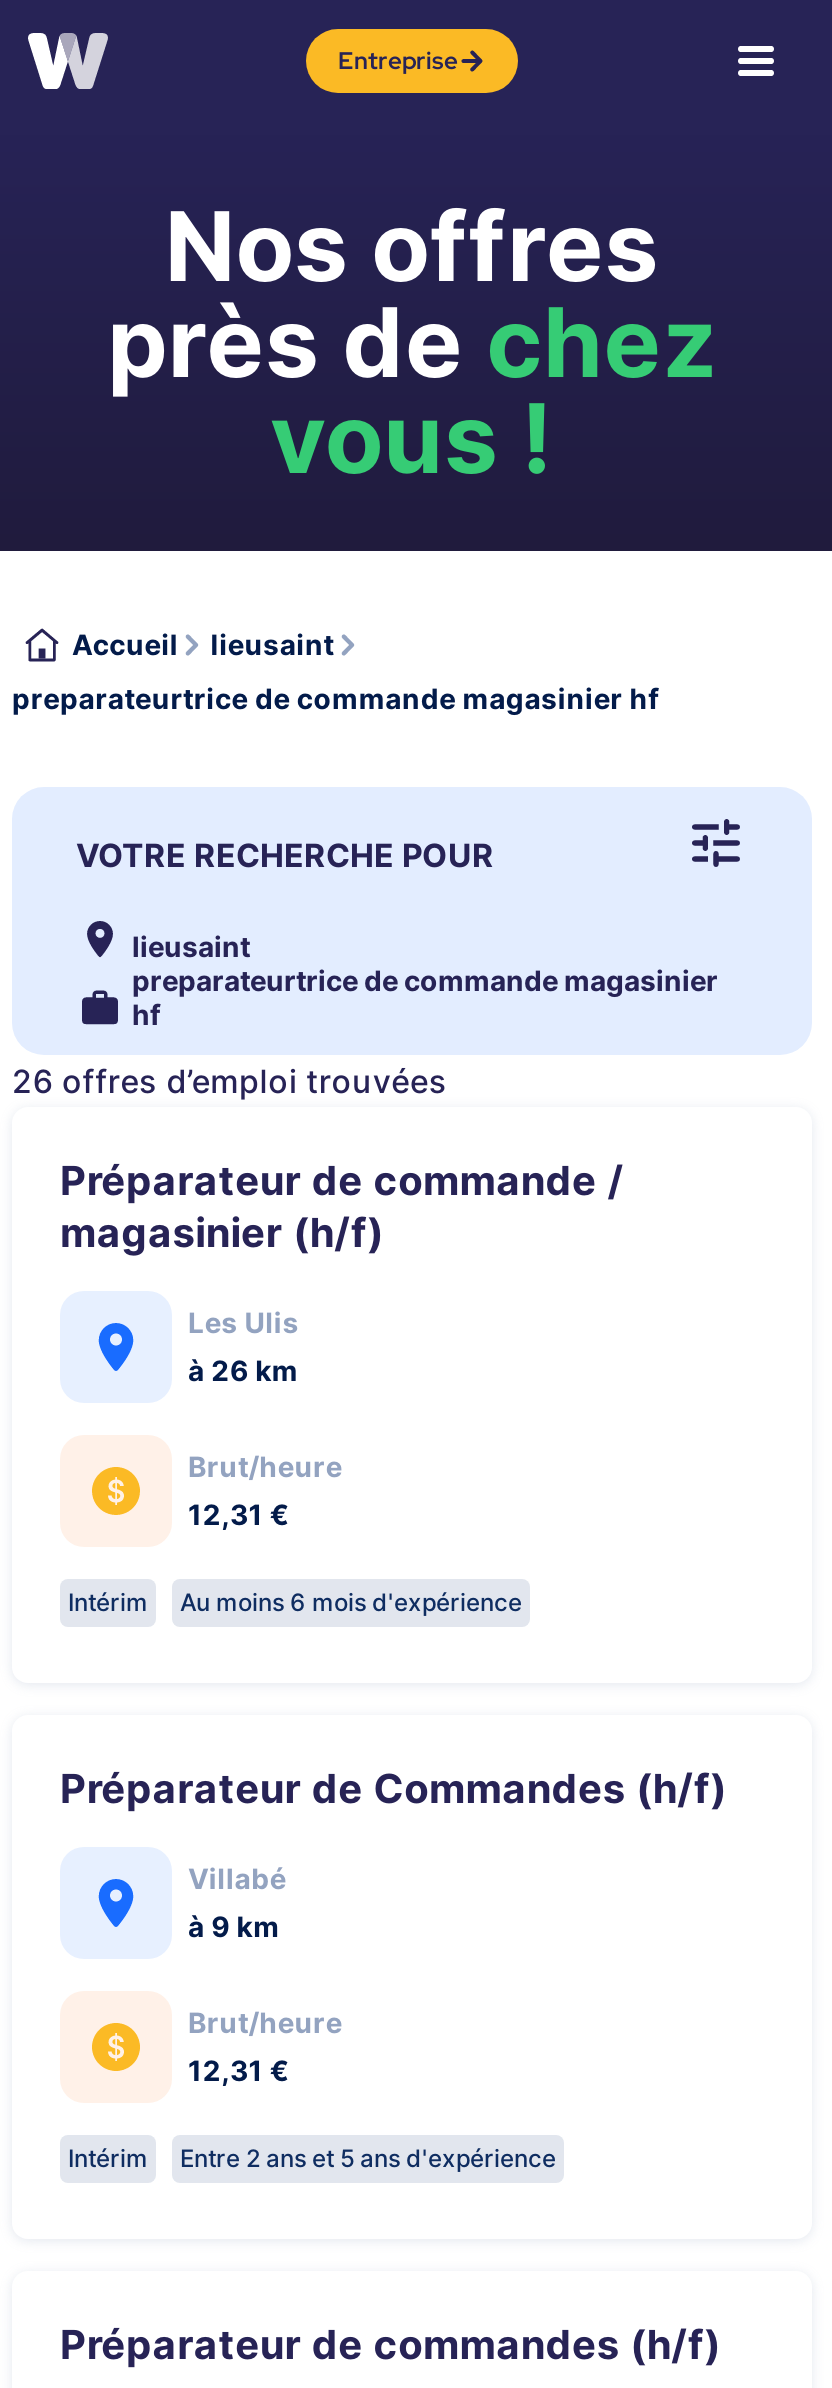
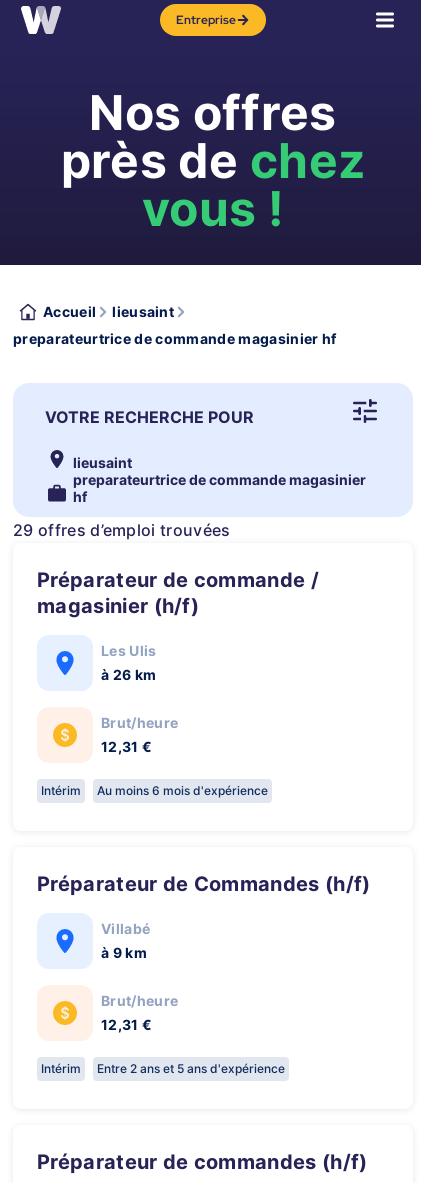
- 26 offres d’emploi trouvées
+ 29 offres d’emploi trouvées
